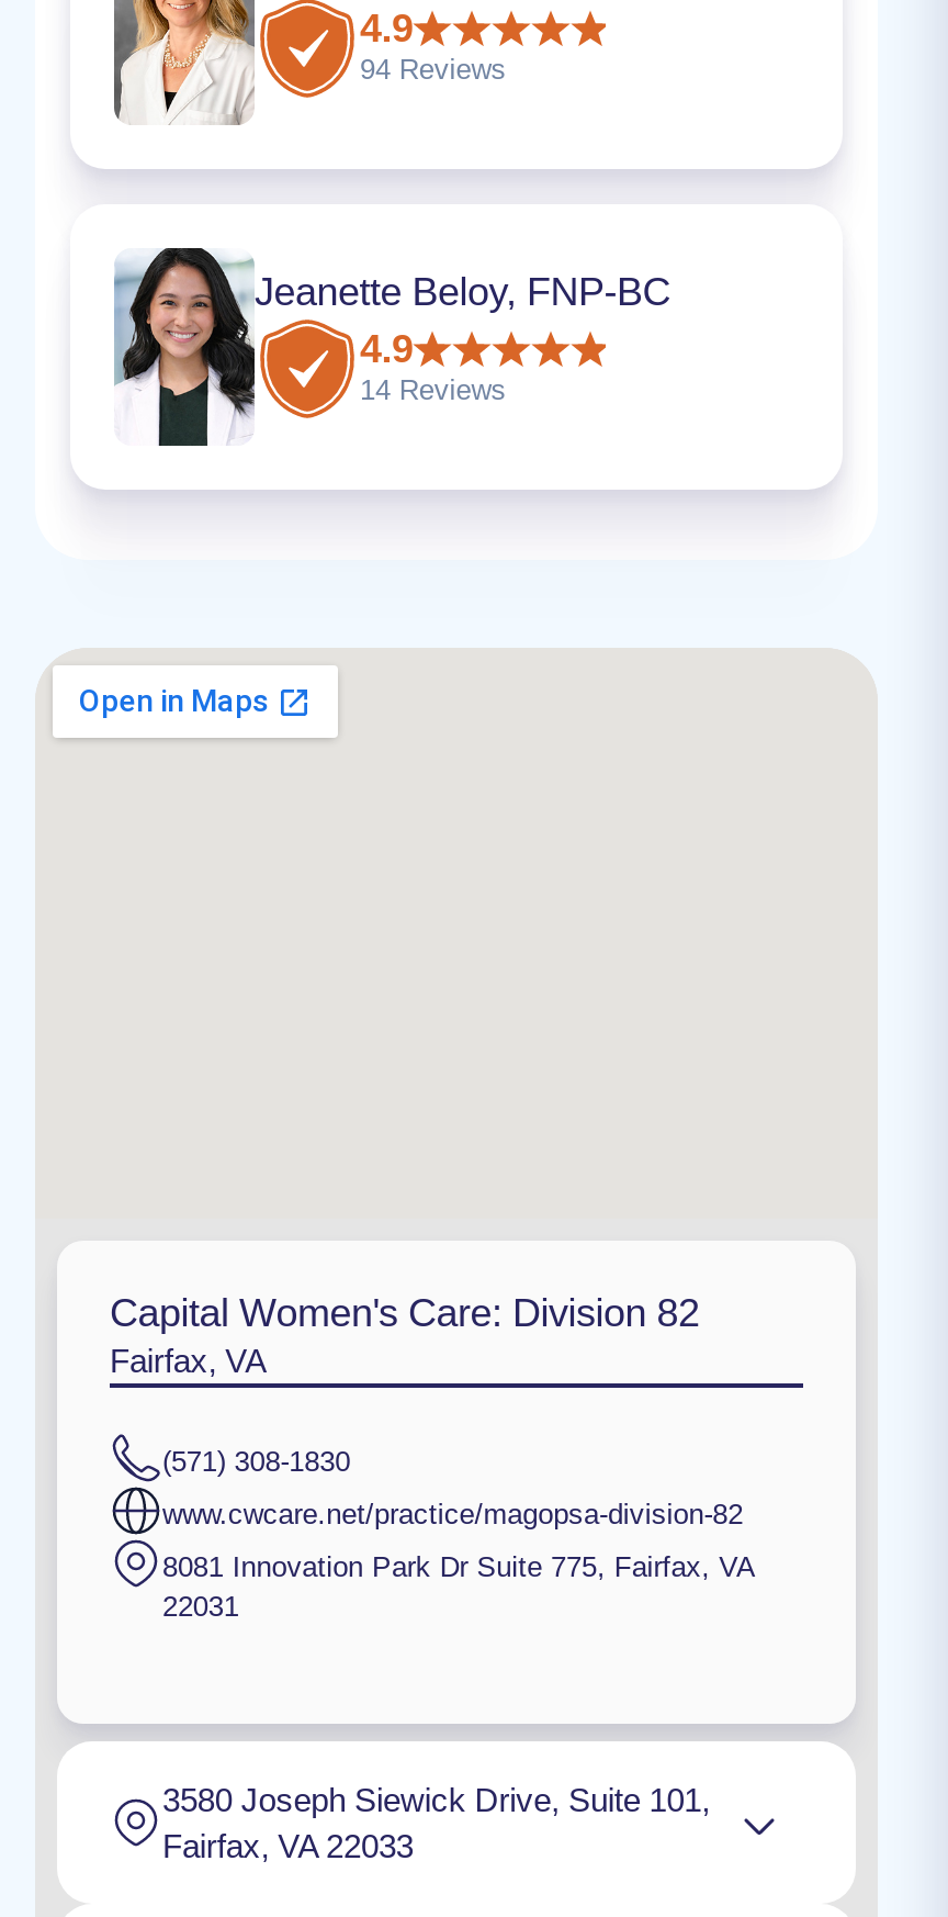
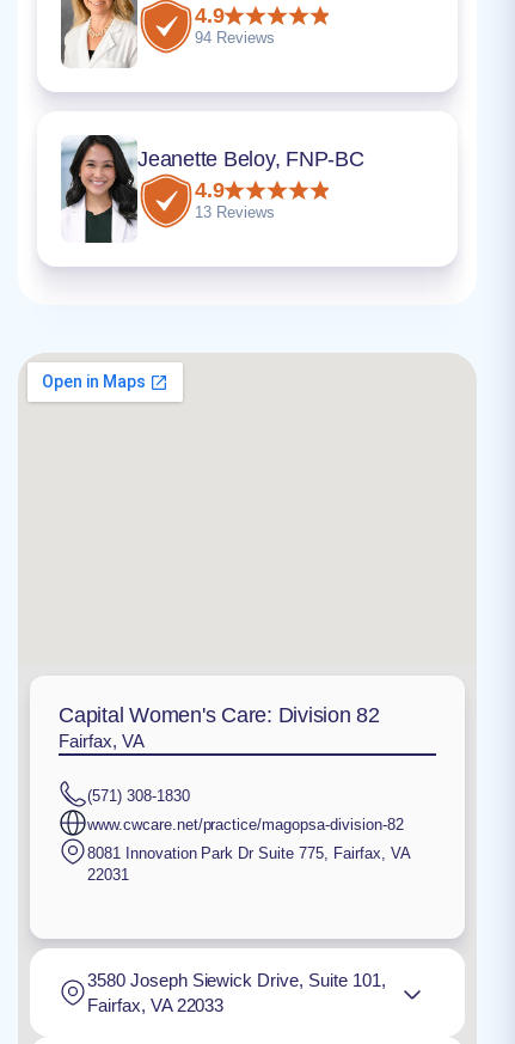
- 14 Reviews
+ 13 Reviews
